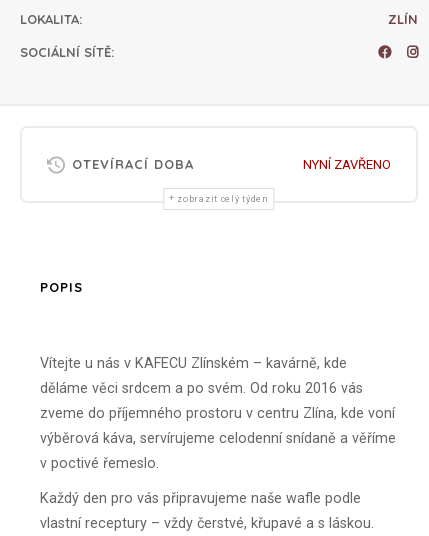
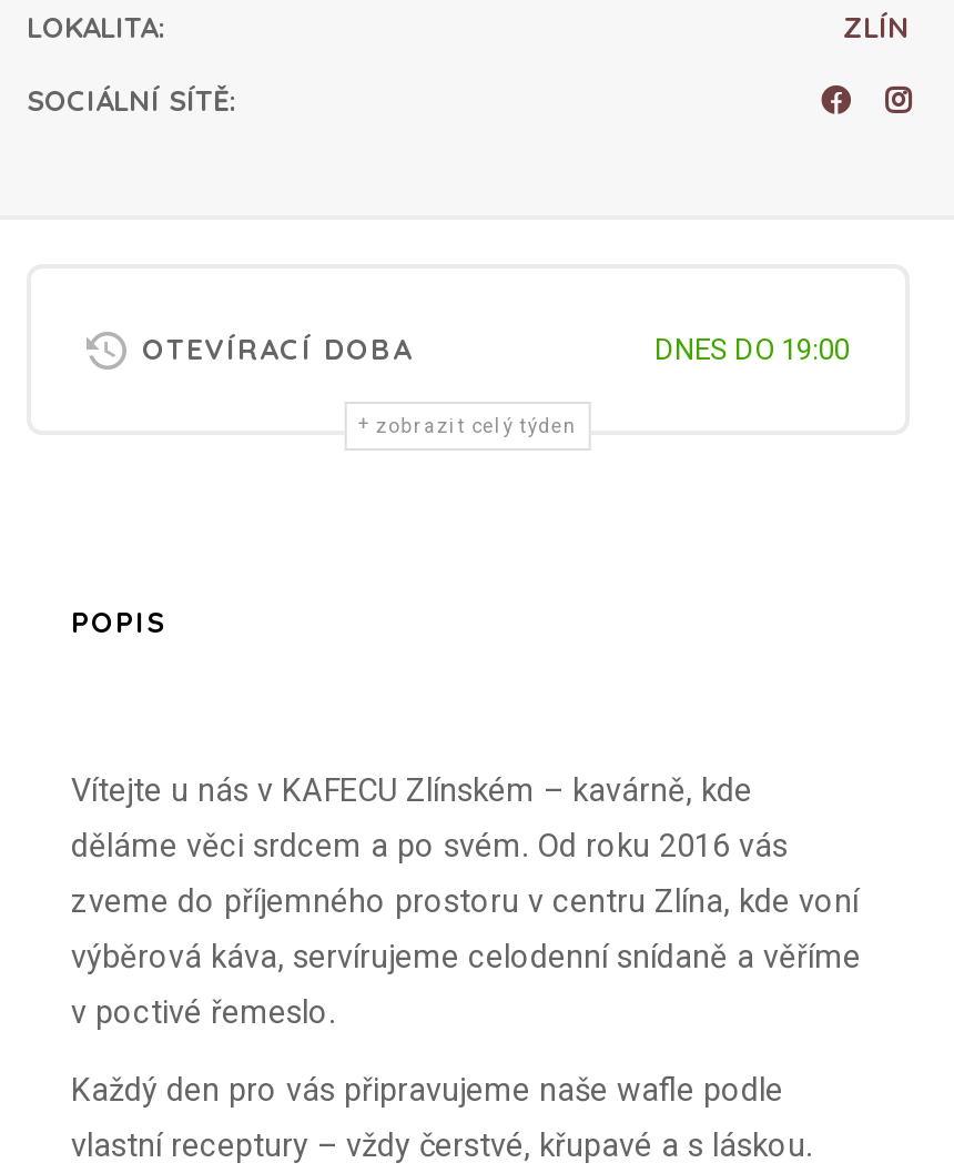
- NYNÍ ZAVŘENO
+ DNES DO 19:00
